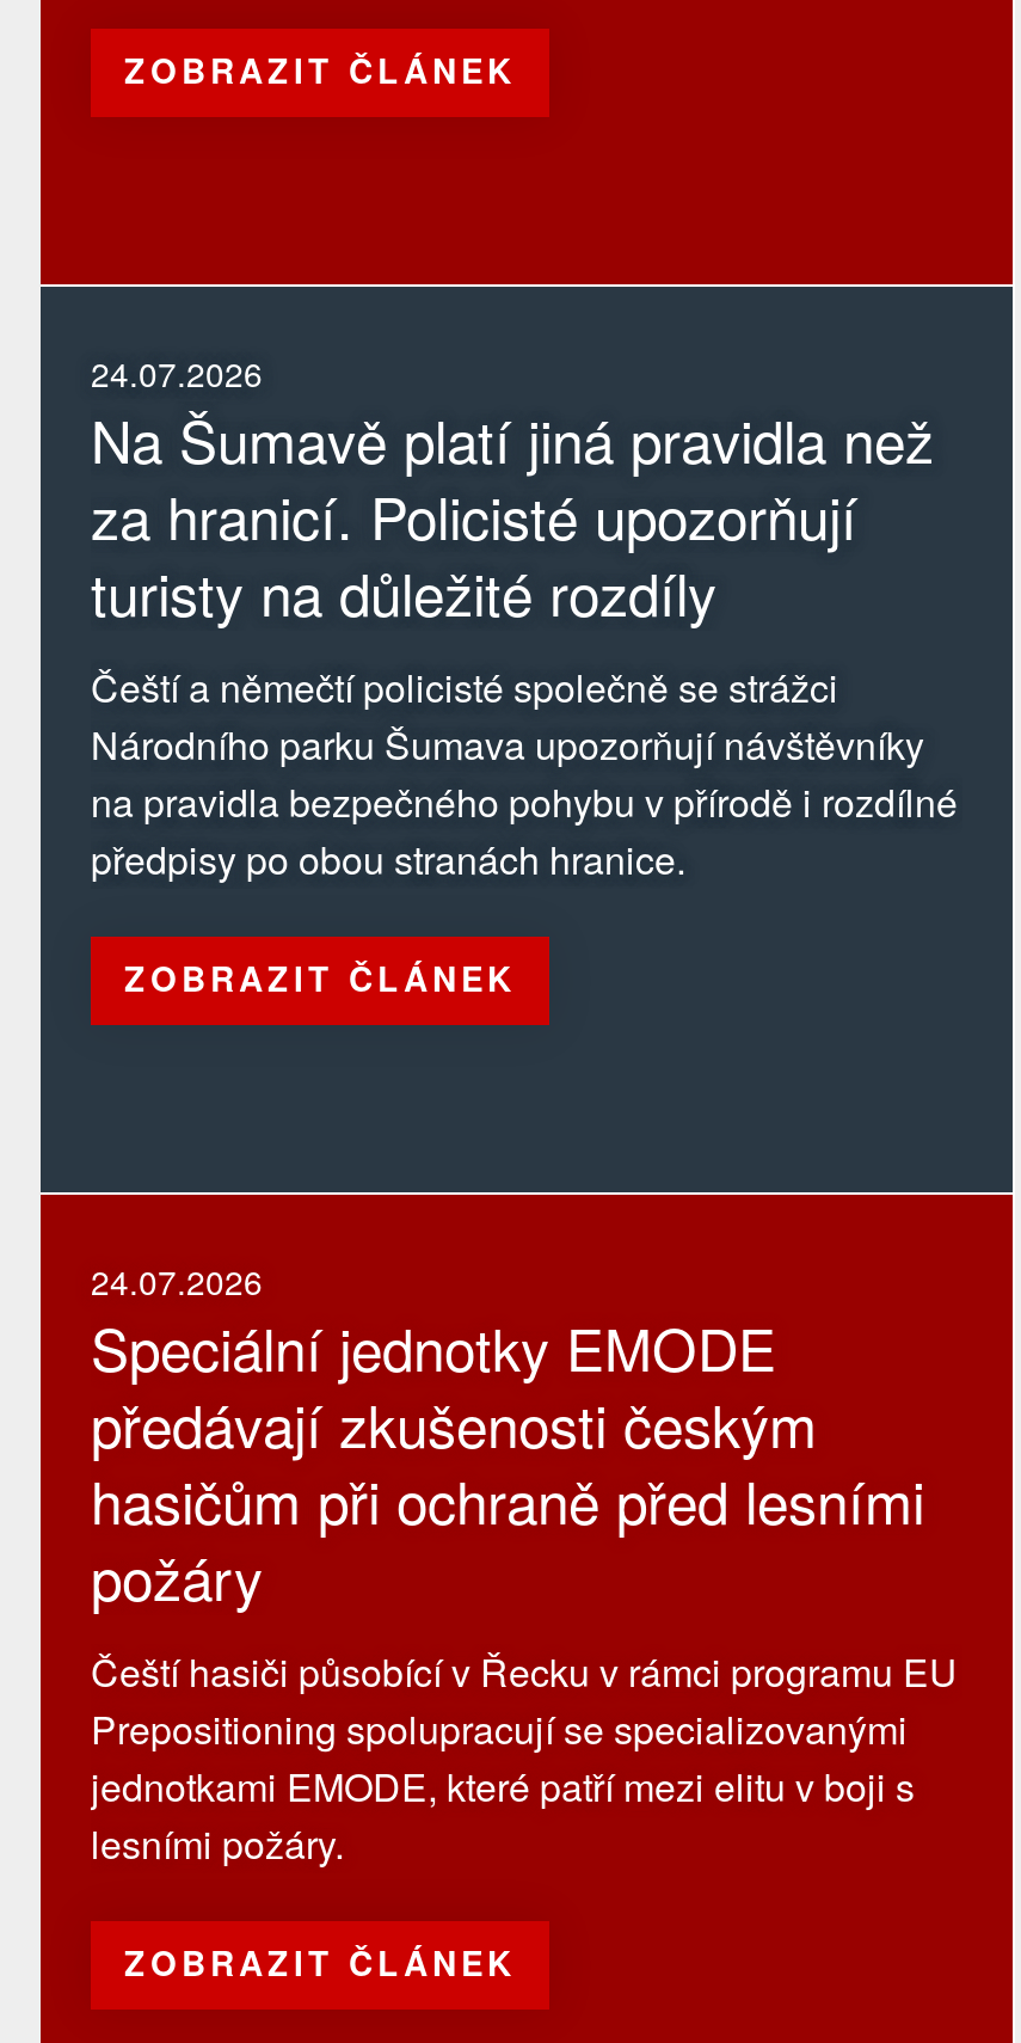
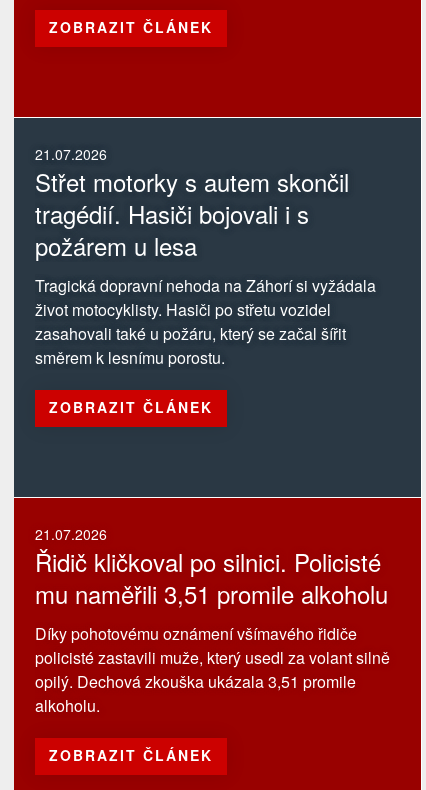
- 24.07.2026
- Na Šumavě platí jiná pravidla než
- za hranicí. Policisté upozorňují
- turisty na důležité rozdíly
- Čeští a němečtí policisté společně se strážci
- Národního parku Šumava upozorňují návštěvníky
- na pravidla bezpečného pohybu v přírodě i rozdílné
- předpisy po obou stranách hranice.
+ 21.07.2026
+ Střet motorky s autem skončil
+ tragédií. Hasiči bojovali i s
+ požárem u lesa
+ Tragická dopravní nehoda na Záhorí si vyžádala
+ život motocyklisty. Hasiči po střetu vozidel
+ zasahovali také u požáru, který se začal šířit
+ směrem k lesnímu porostu.

- 24.07.2026
- Speciální jednotky EMODE
- předávají zkušenosti českým
- hasičům při ochraně před lesními
- požáry
- Čeští hasiči působící v Řecku v rámci programu EU
- Prepositioning spolupracují se specializovanými
- jednotkami EMODE, které patří mezi elitu v boji s
- lesními požáry.
+ 21.07.2026
+ Řidič kličkoval po silnici. Policisté
+ mu naměřili 3,51 promile alkoholu
+ Díky pohotovému oznámení všímavého řidiče
+ policisté zastavili muže, který usedl za volant silně
+ opilý. Dechová zkouška ukázala 3,51 promile
+ alkoholu.
